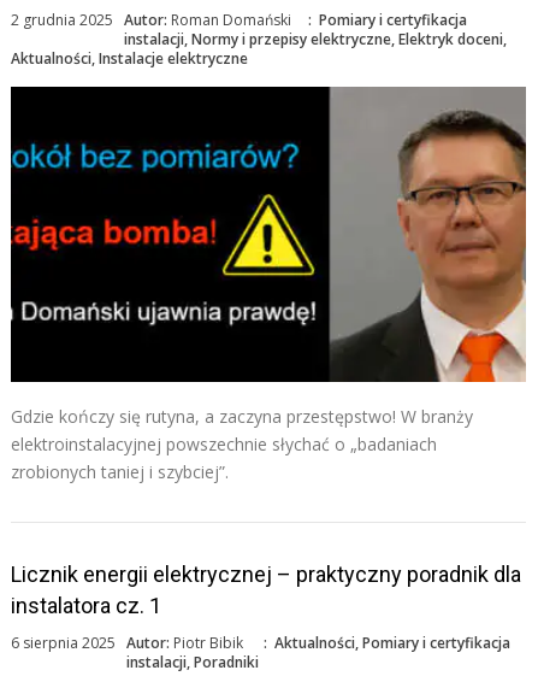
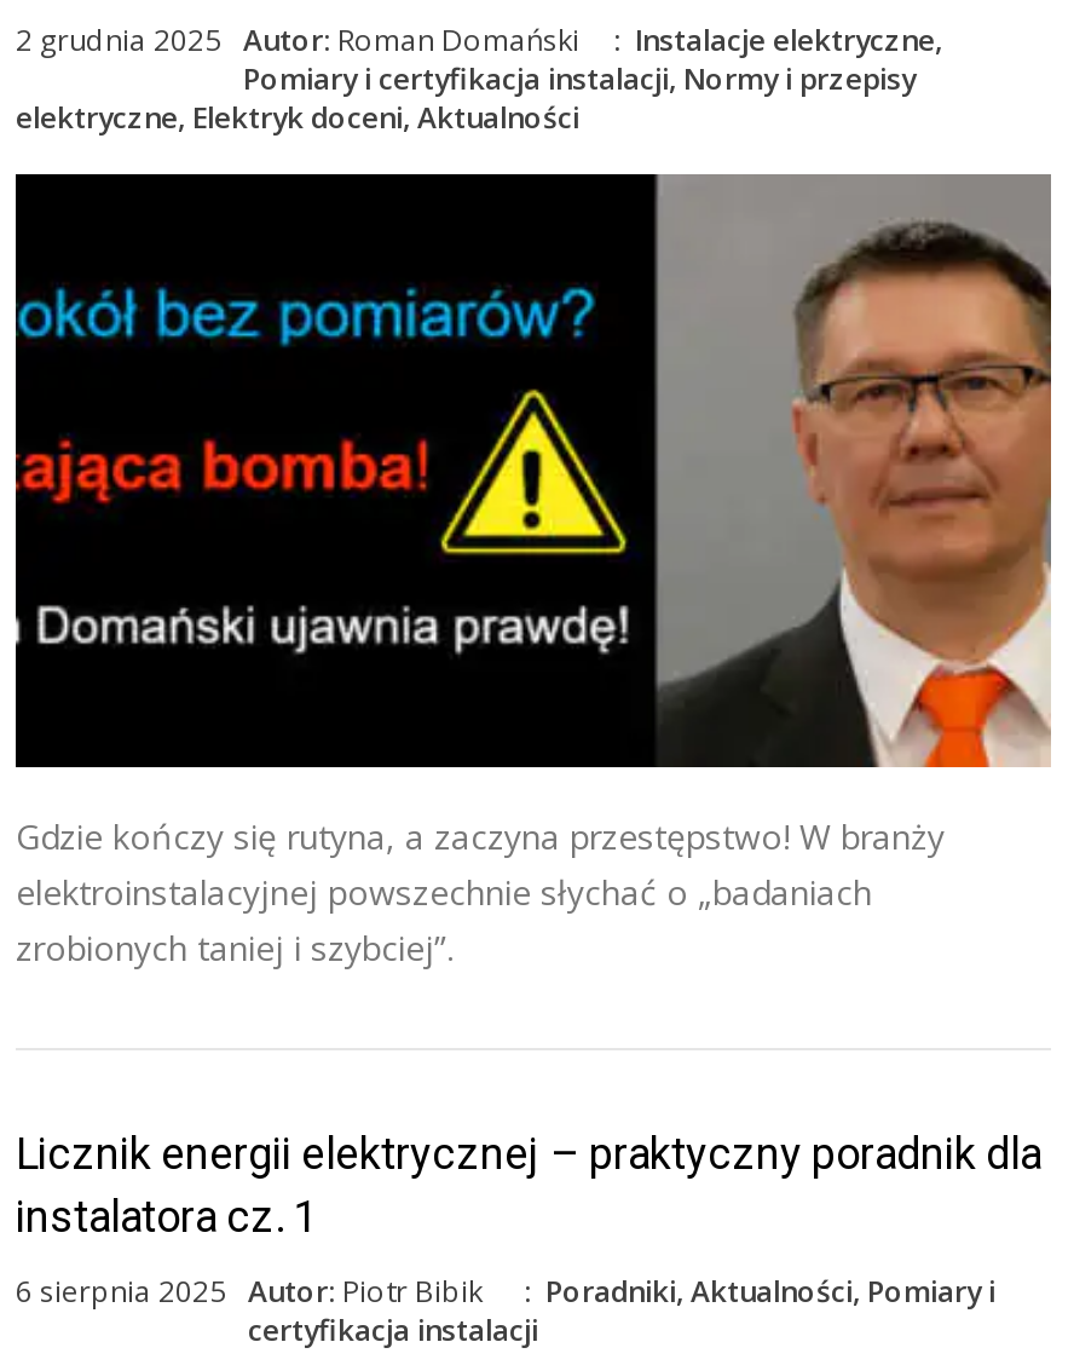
- : Pomiary i certyfikacja
- instalacji, Normy i przepisy elektryczne, Elektryk doceni,
- Aktualności, Instalacje elektryczne
+ : Instalacje elektryczne,
+ Pomiary i certyfikacja instalacji, Normy i przepisy
+ elektryczne, Elektryk doceni, Aktualności

- : Aktualności, Pomiary i certyfikacja
- instalacji, Poradniki
+ : Poradniki, Aktualności, Pomiary i
+ certyfikacja instalacji
